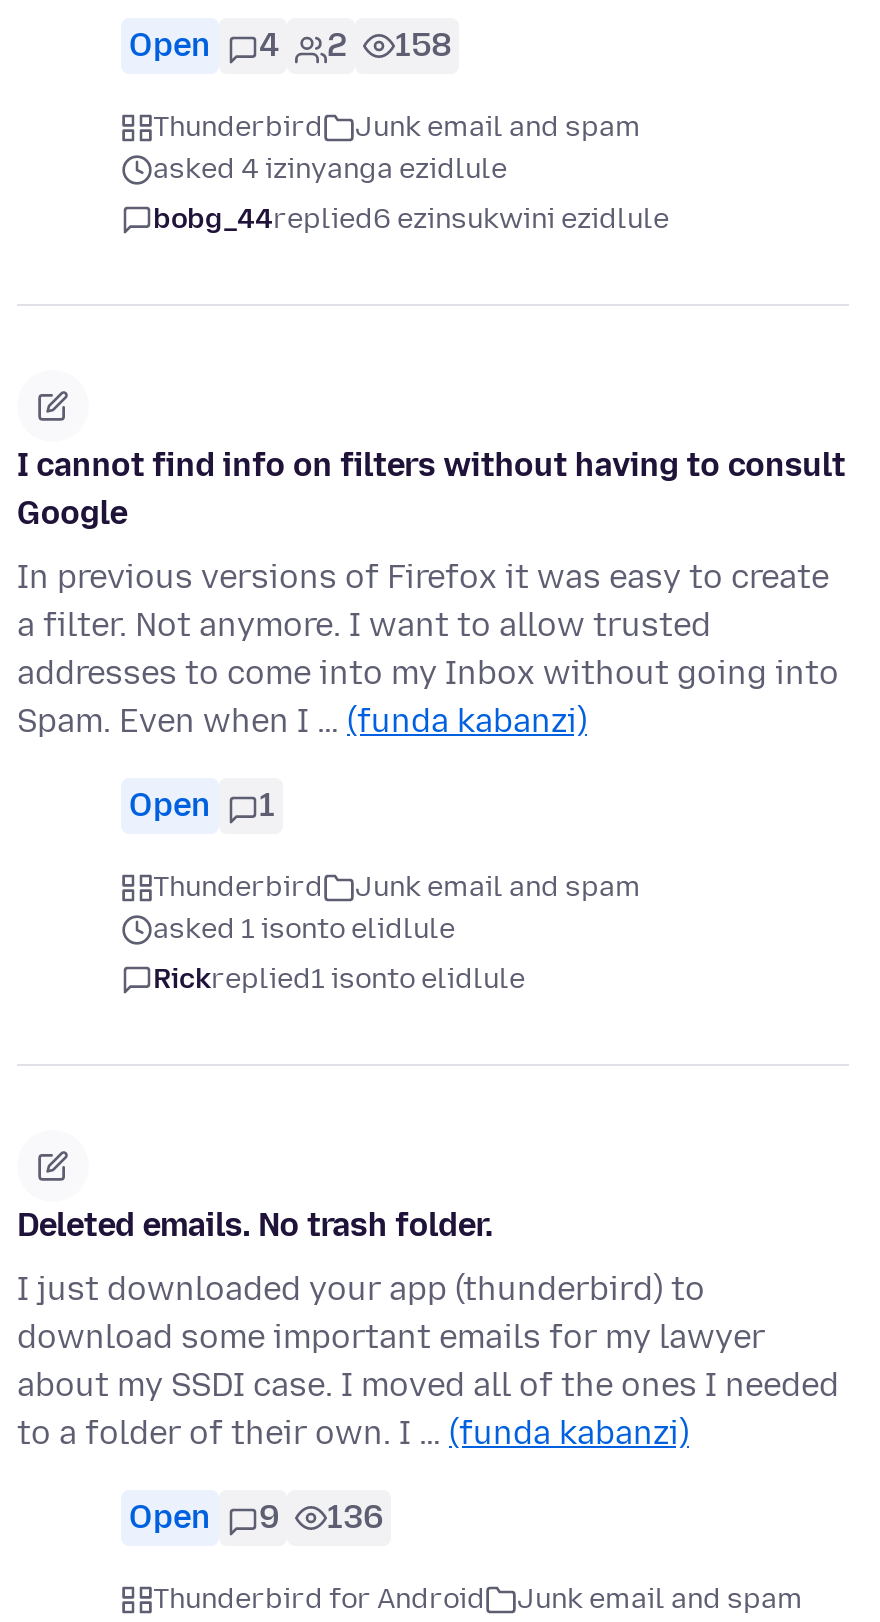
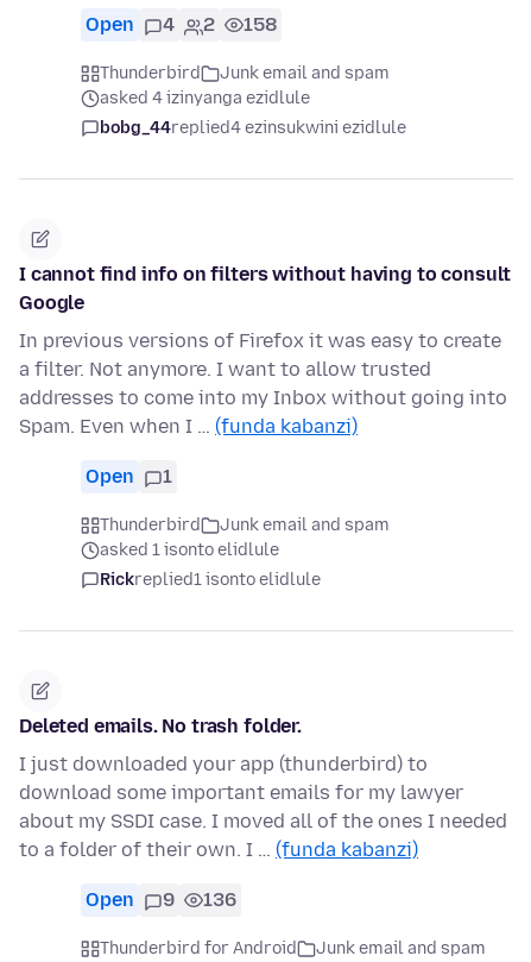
- bobg_44replied6 ezinsukwini ezidlule
+ bobg_44replied4 ezinsukwini ezidlule
